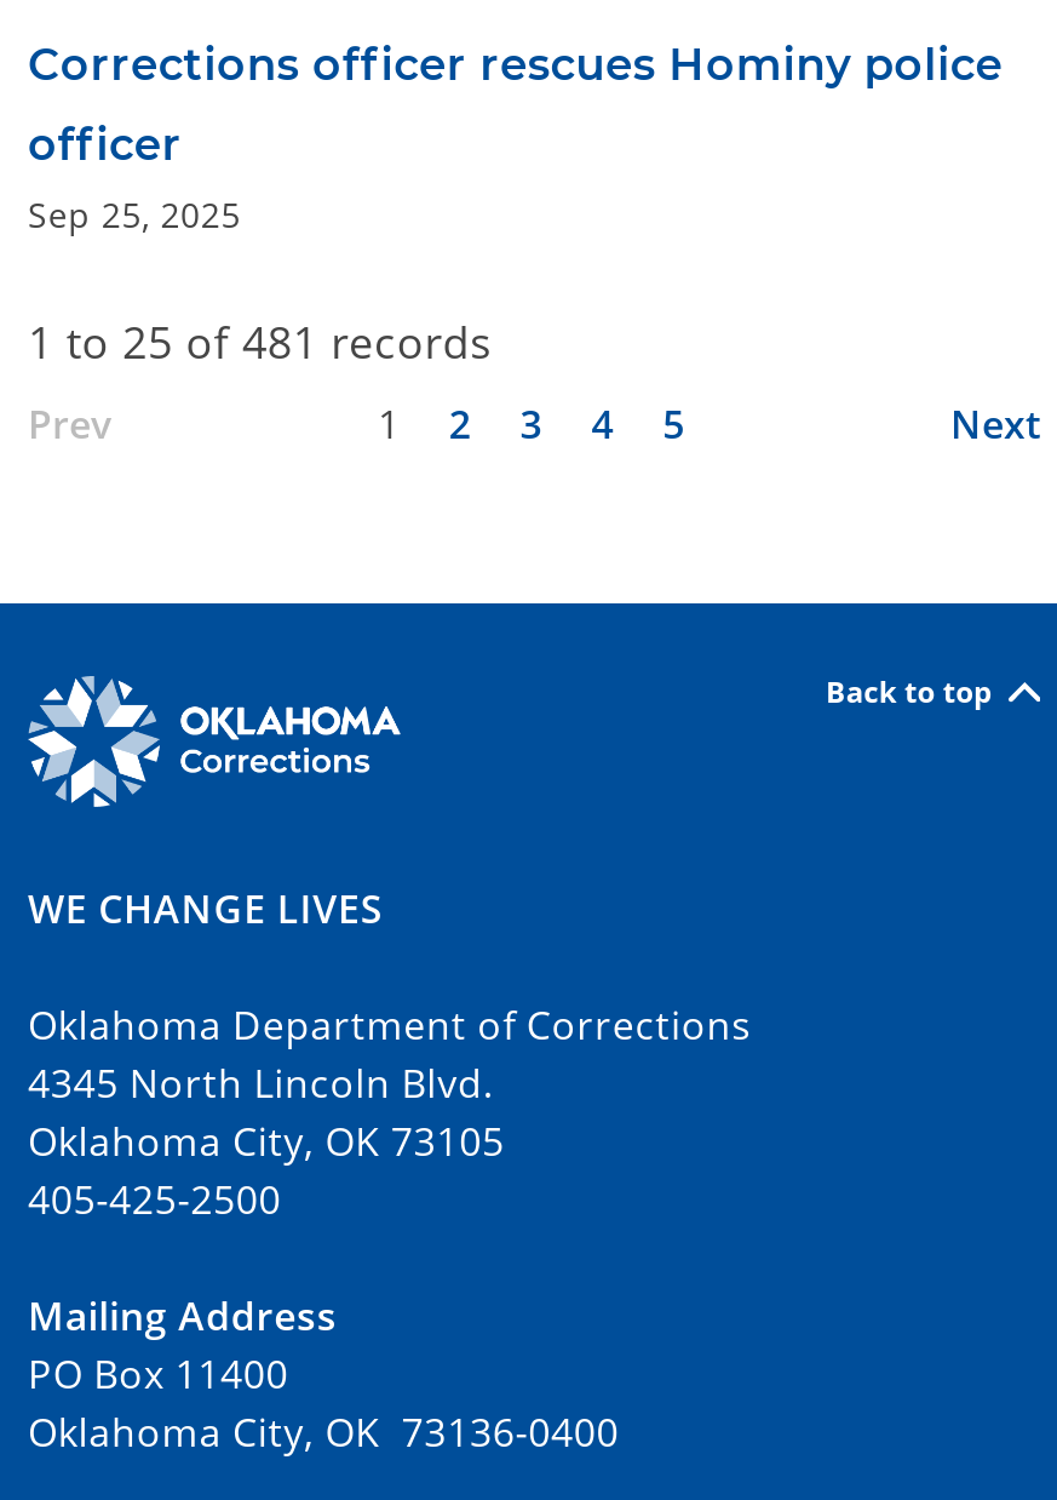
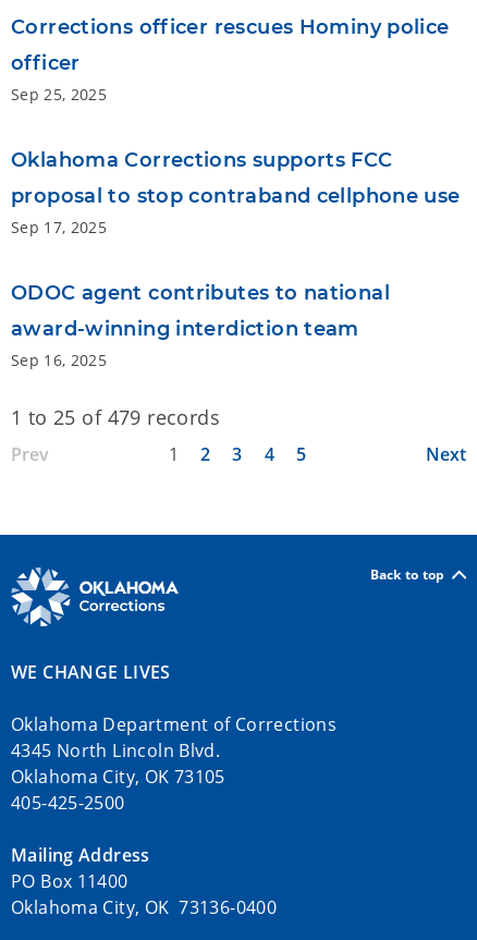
- 1 to 25 of 481 records
+ Oklahoma Corrections supports FCC
+ proposal to stop contraband cellphone use
+ Sep 17, 2025
+ ODOC agent contributes to national
+ award-winning interdiction team
+ Sep 16, 2025
+ 1 to 25 of 479 records
